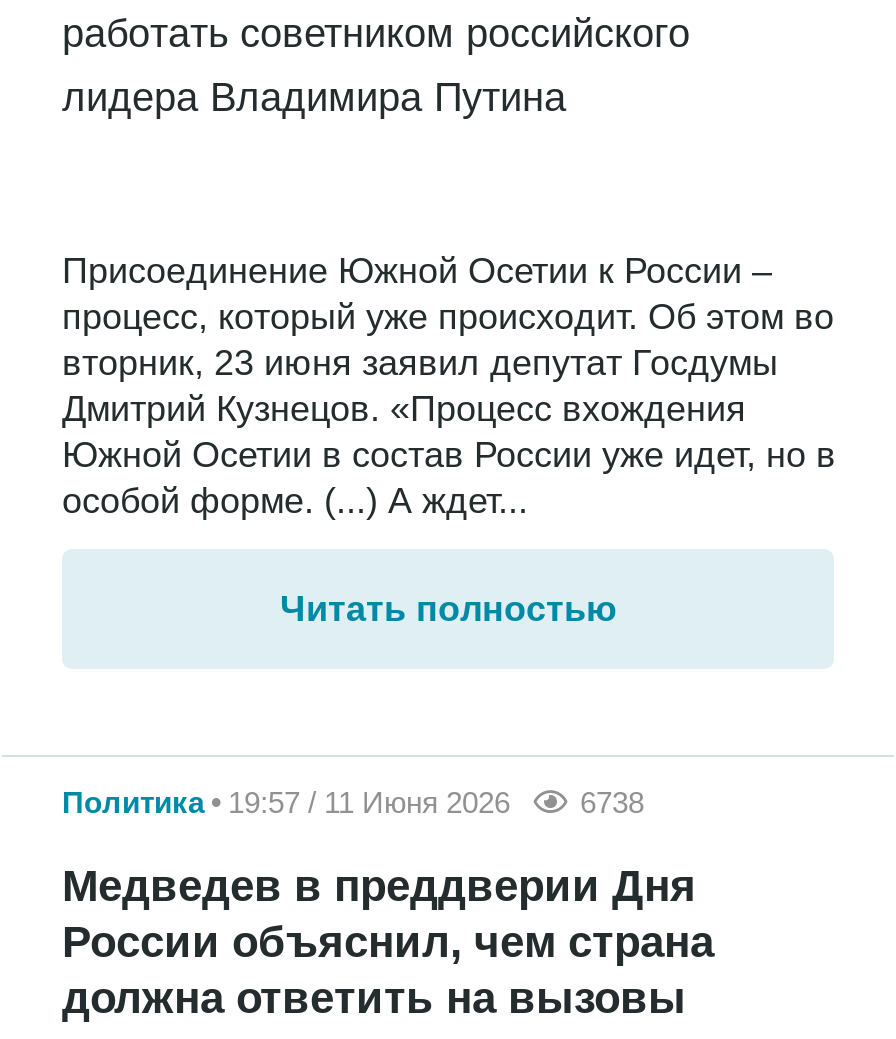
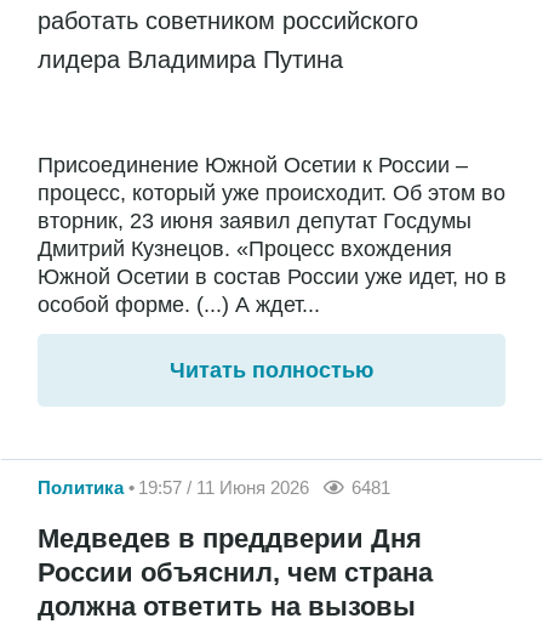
- 6738
+ 6481
